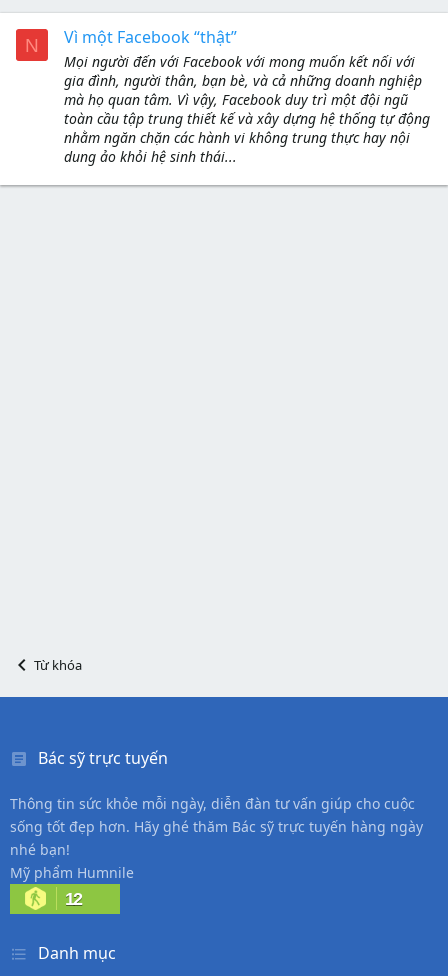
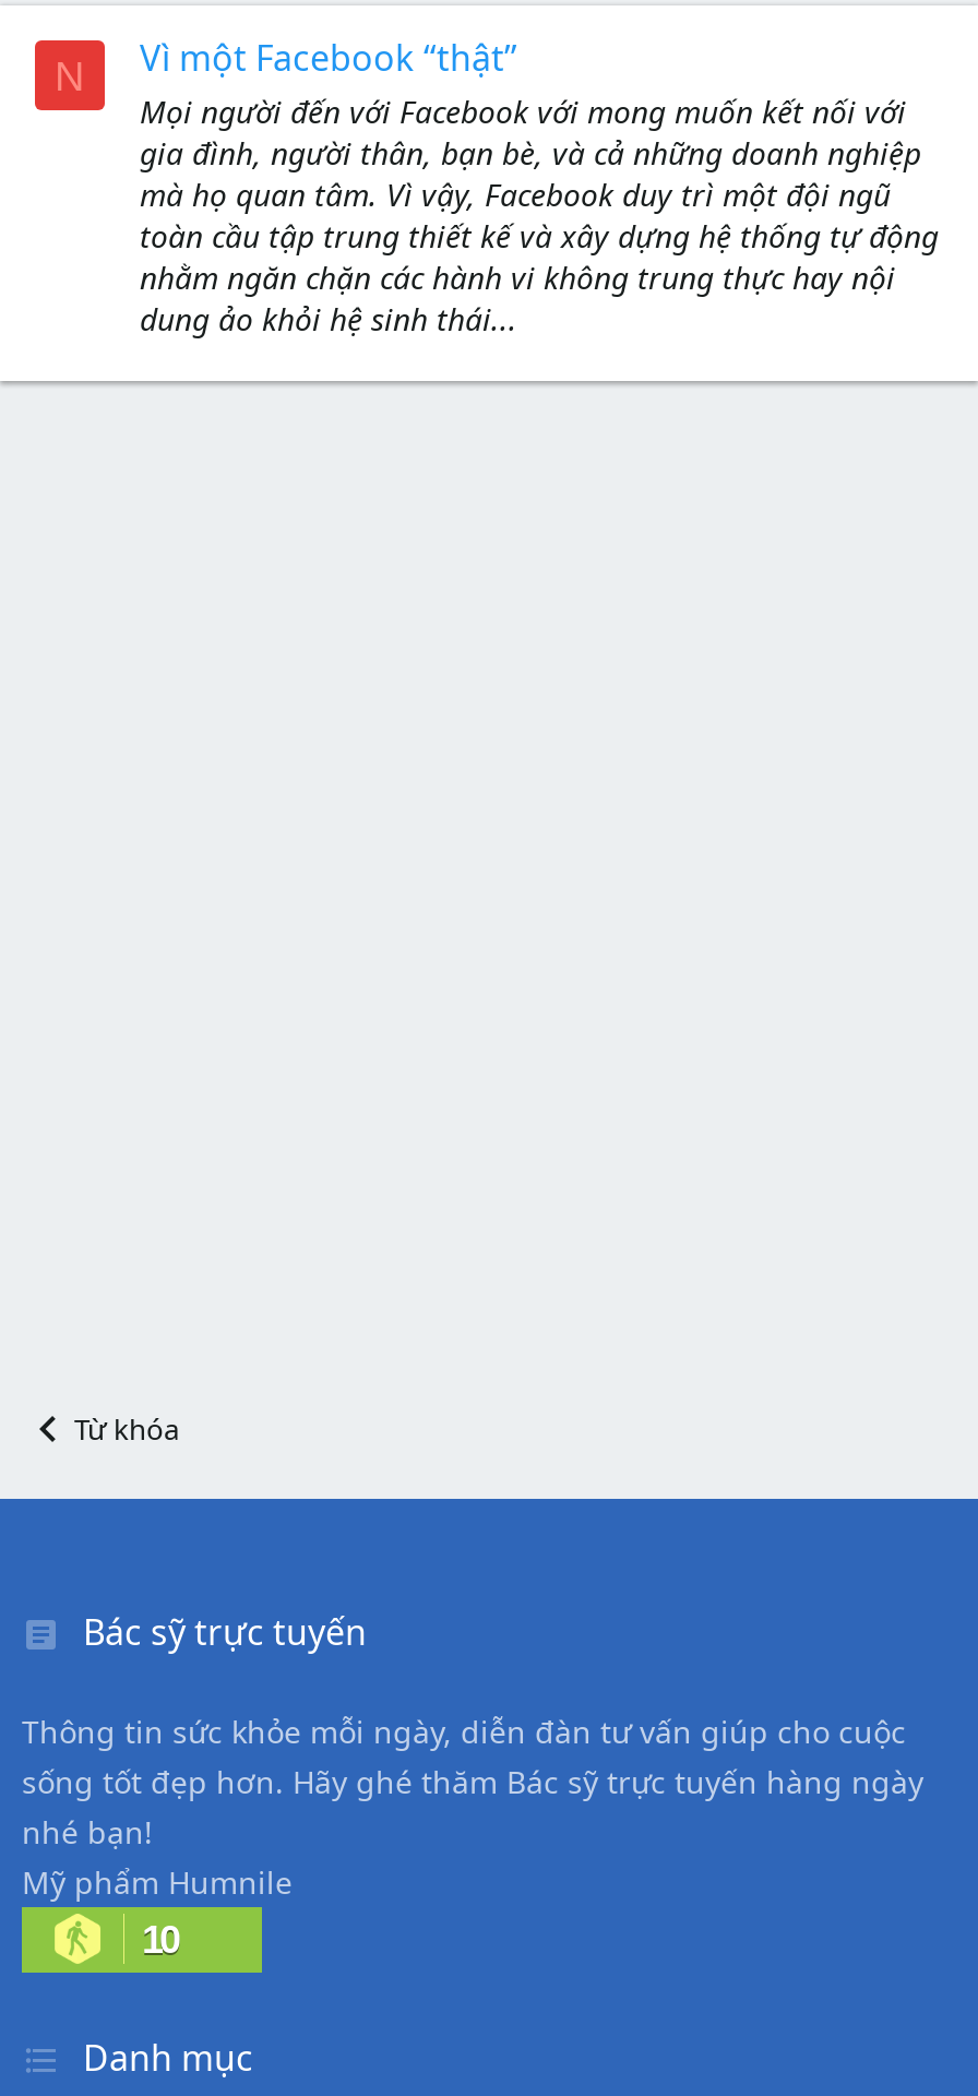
- 12
+ 10
